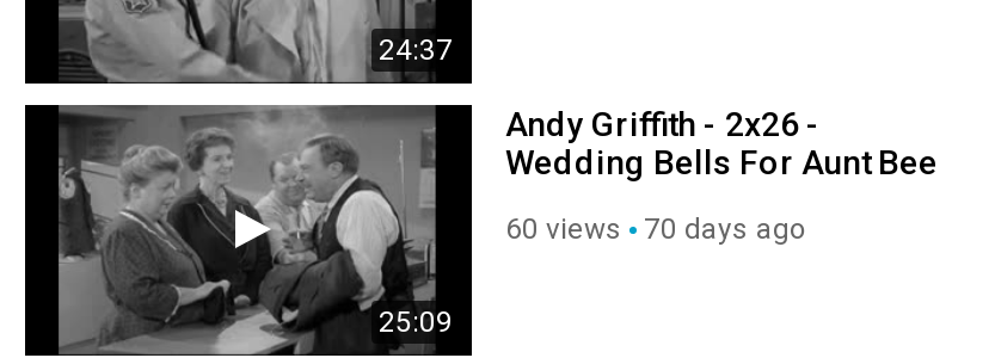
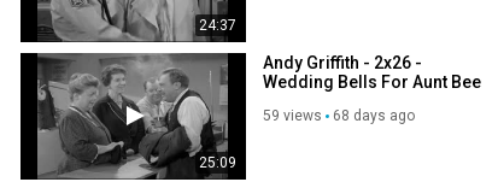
- 60 views
+ 59 views

- 70 days ago
+ 68 days ago
